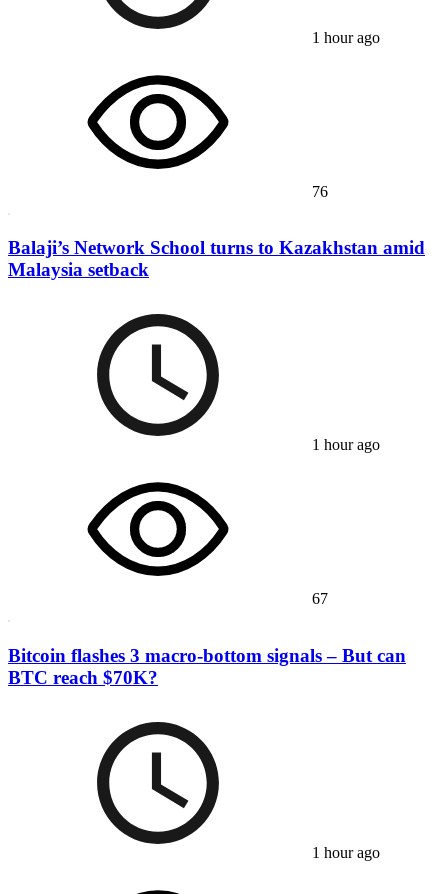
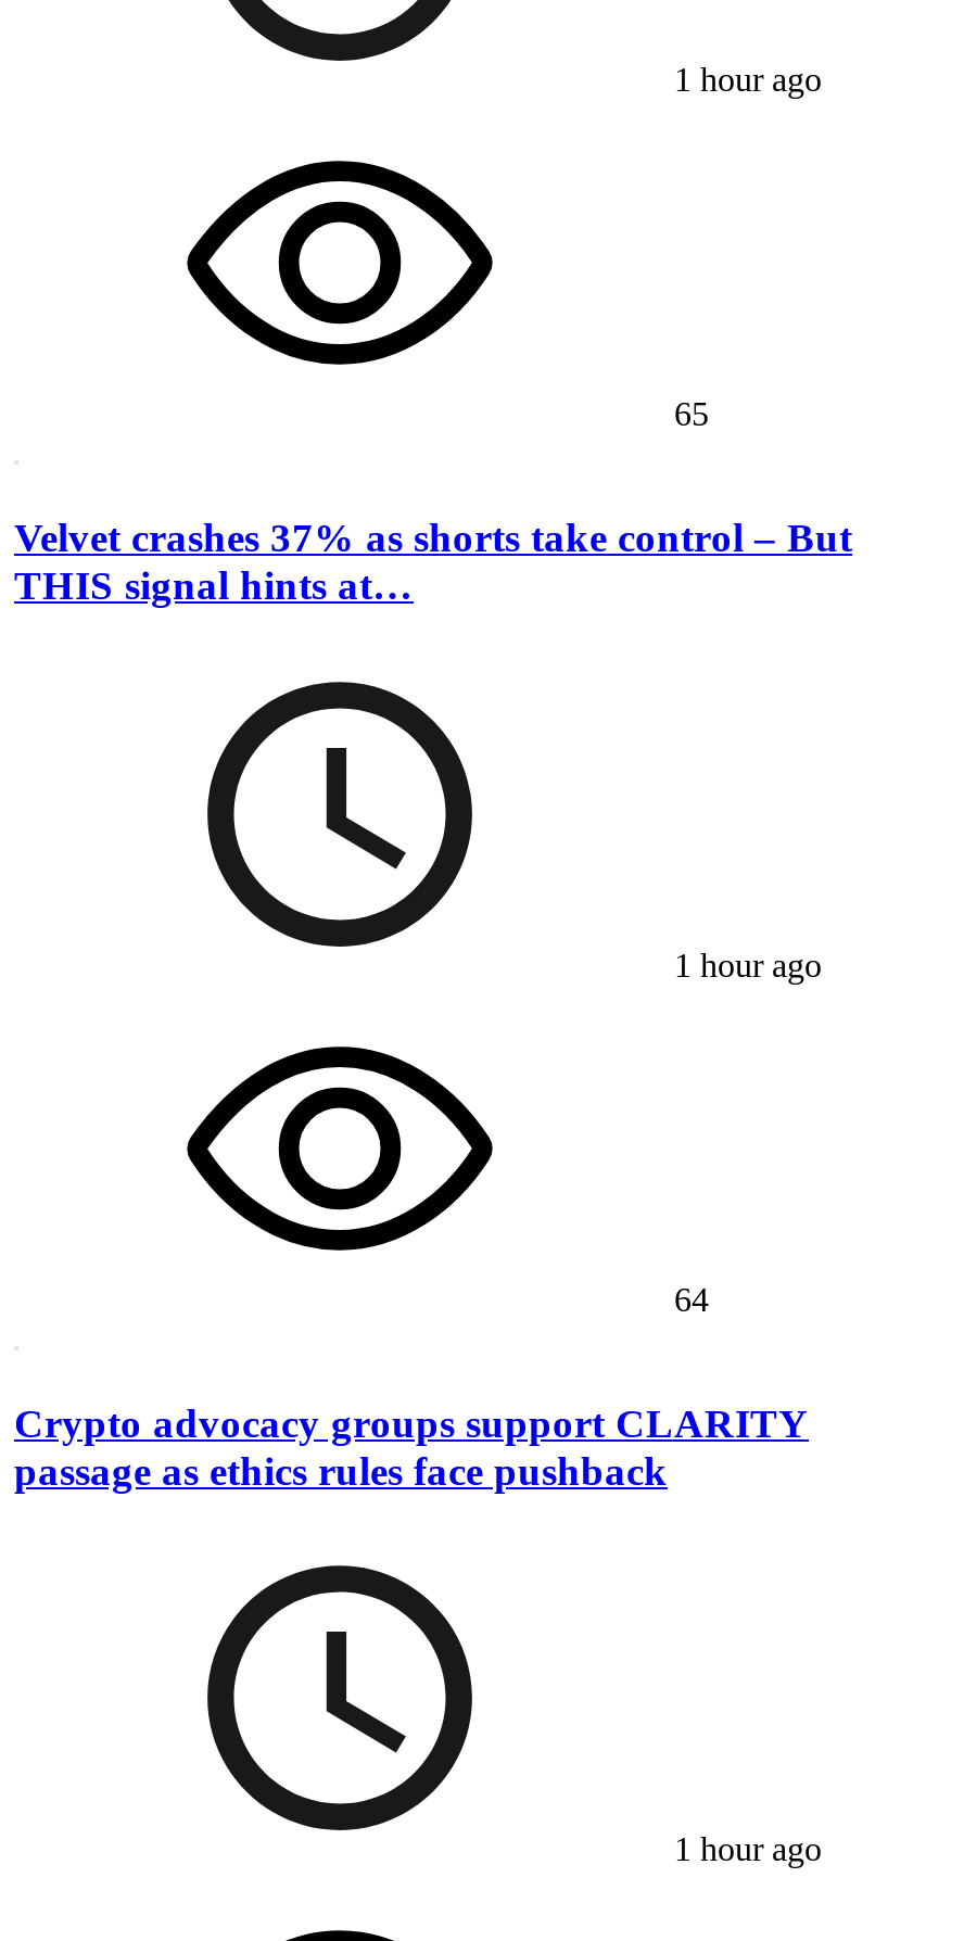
- 76
+ 65

- Balaji’s Network School turns to Kazakhstan amid
- Malaysia setback
+ Velvet crashes 37% as shorts take control – But
+ THIS signal hints at…

- 67
+ 64

- Bitcoin flashes 3 macro-bottom signals – But can
- BTC reach $70K?
+ Crypto advocacy groups support CLARITY
+ passage as ethics rules face pushback
